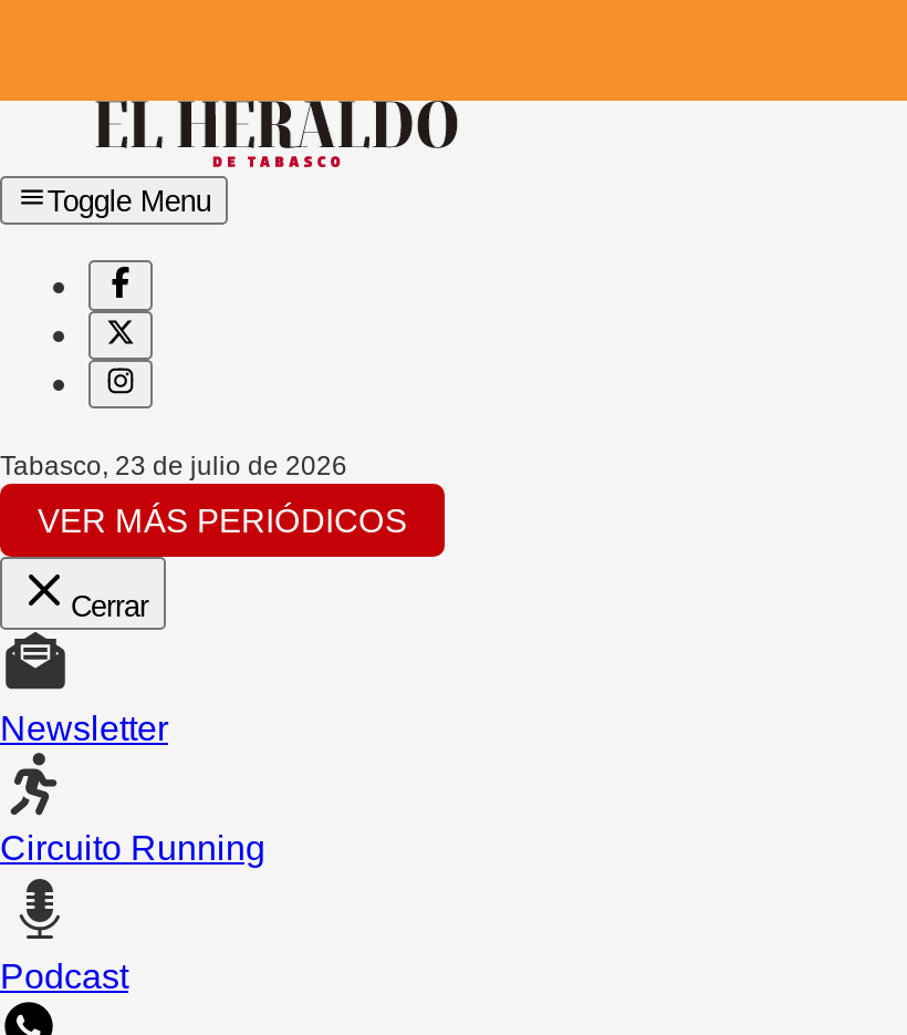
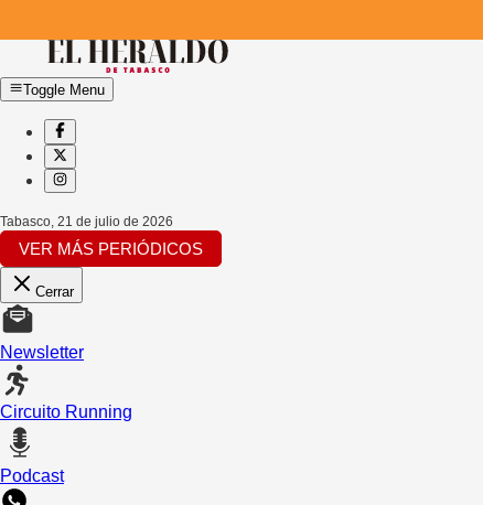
- Tabasco, 23 de julio de 2026
+ Tabasco, 21 de julio de 2026
